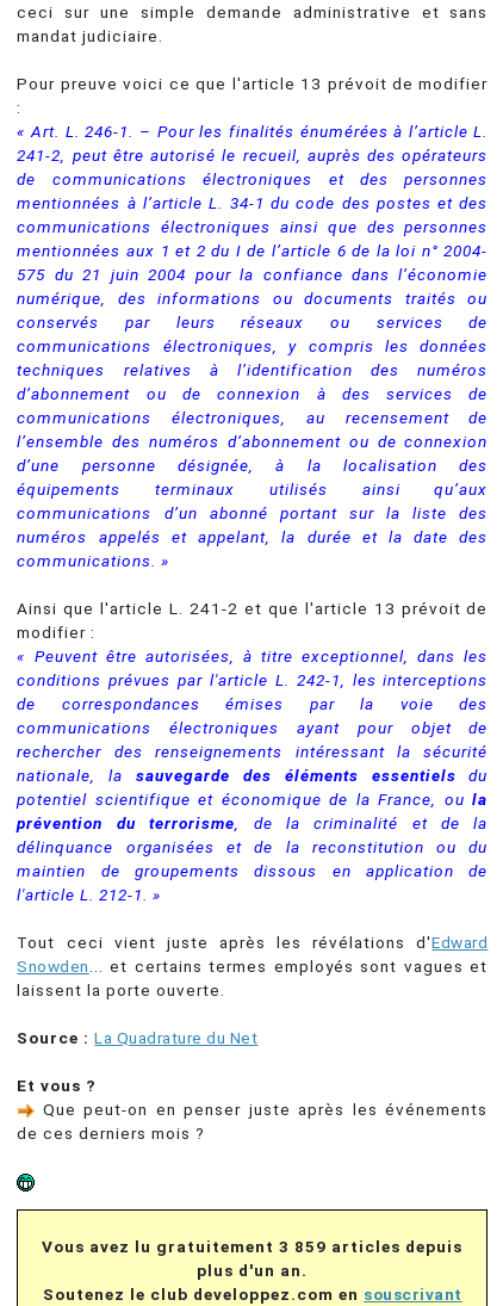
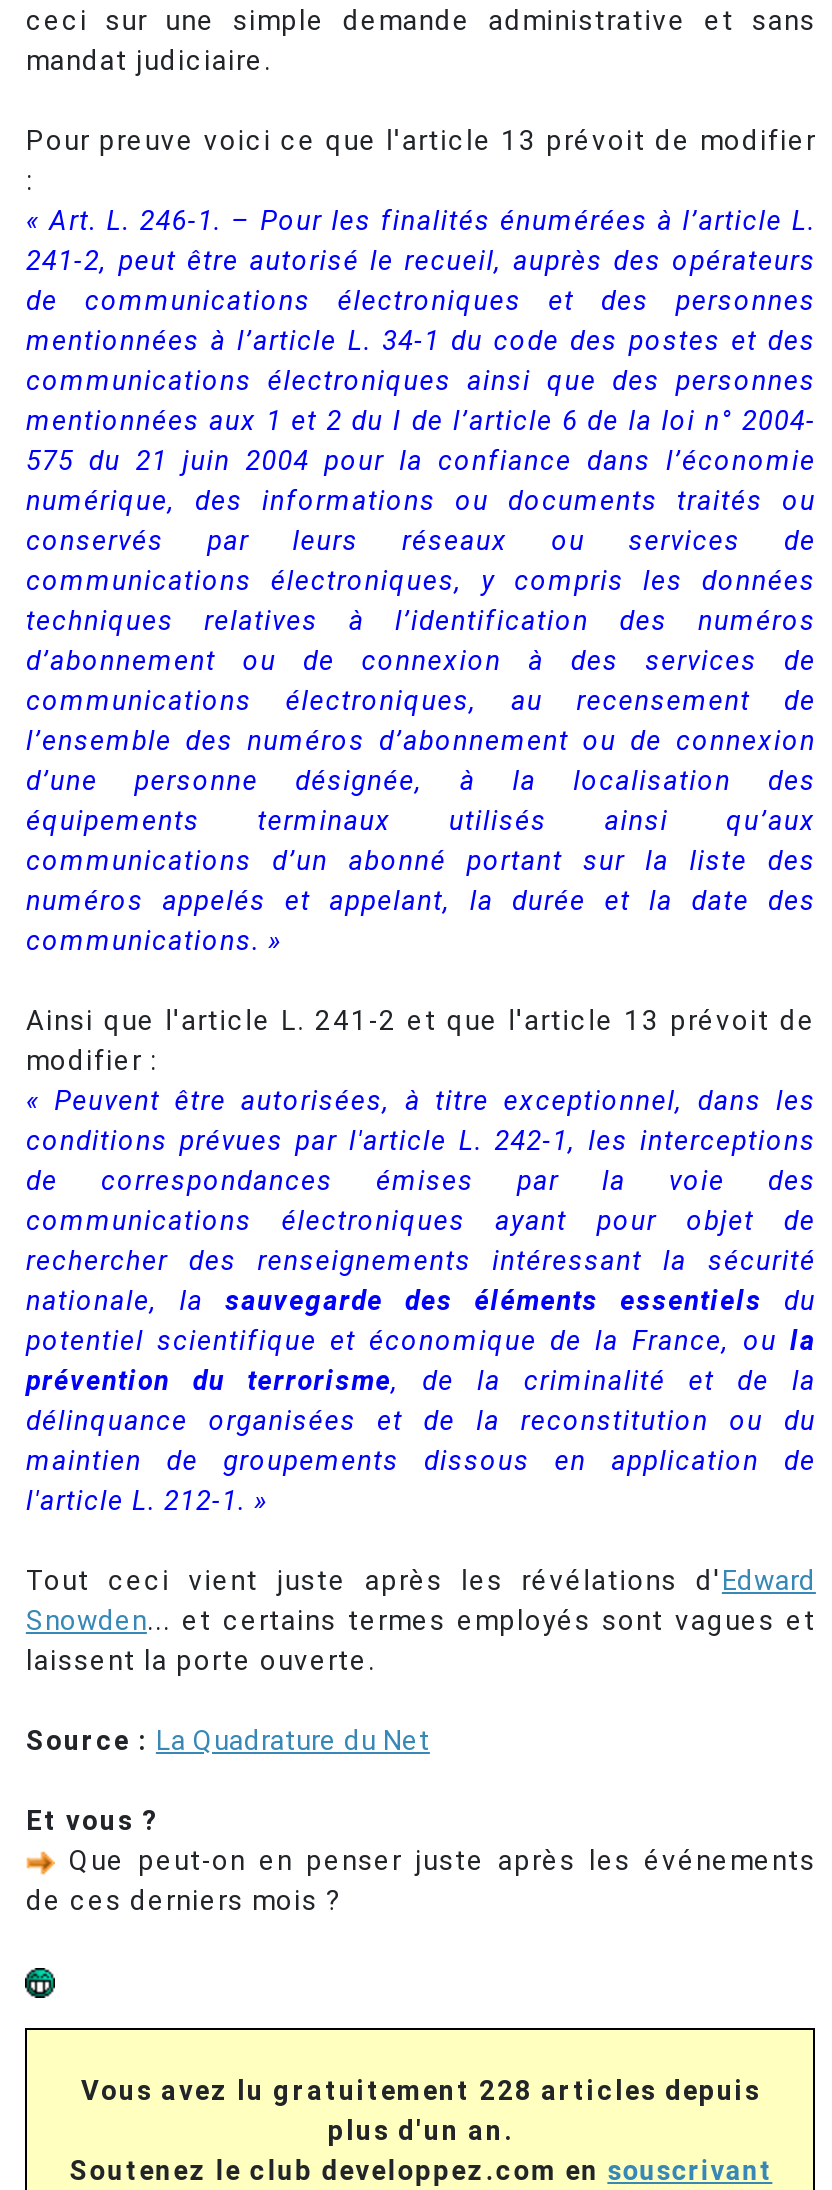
- Vous avez lu gratuitement 3 859 articles depuis
+ Vous avez lu gratuitement 228 articles depuis
